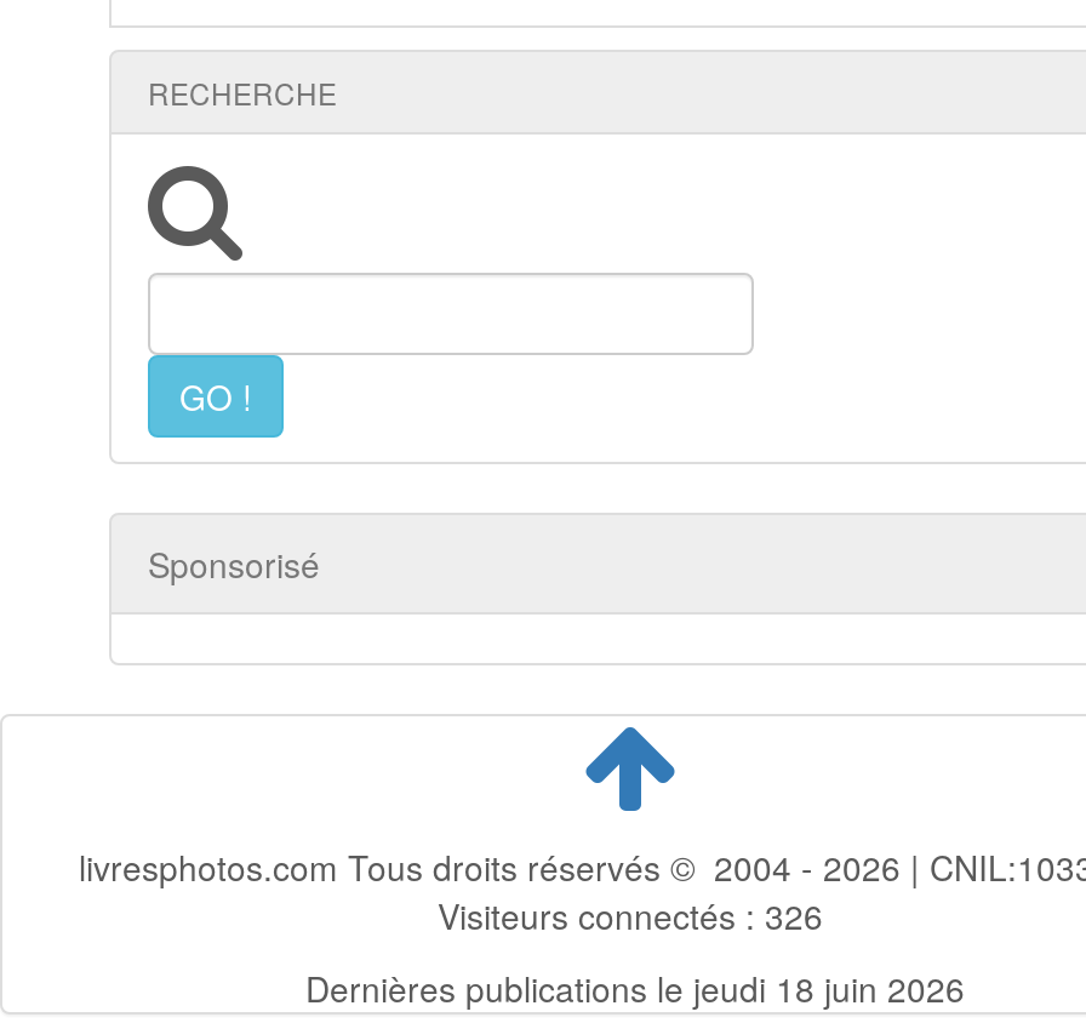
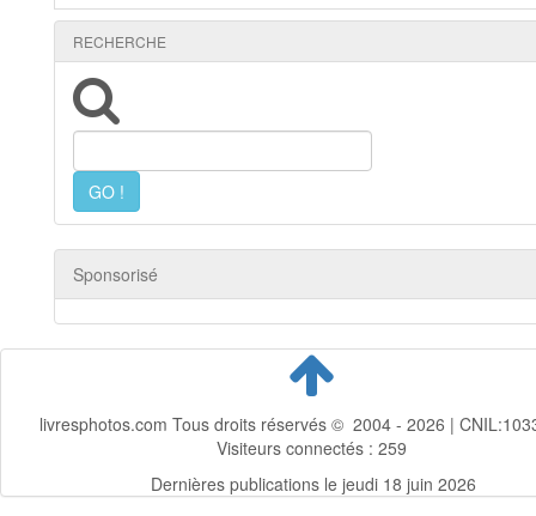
- Visiteurs connectés : 326
+ Visiteurs connectés : 259
